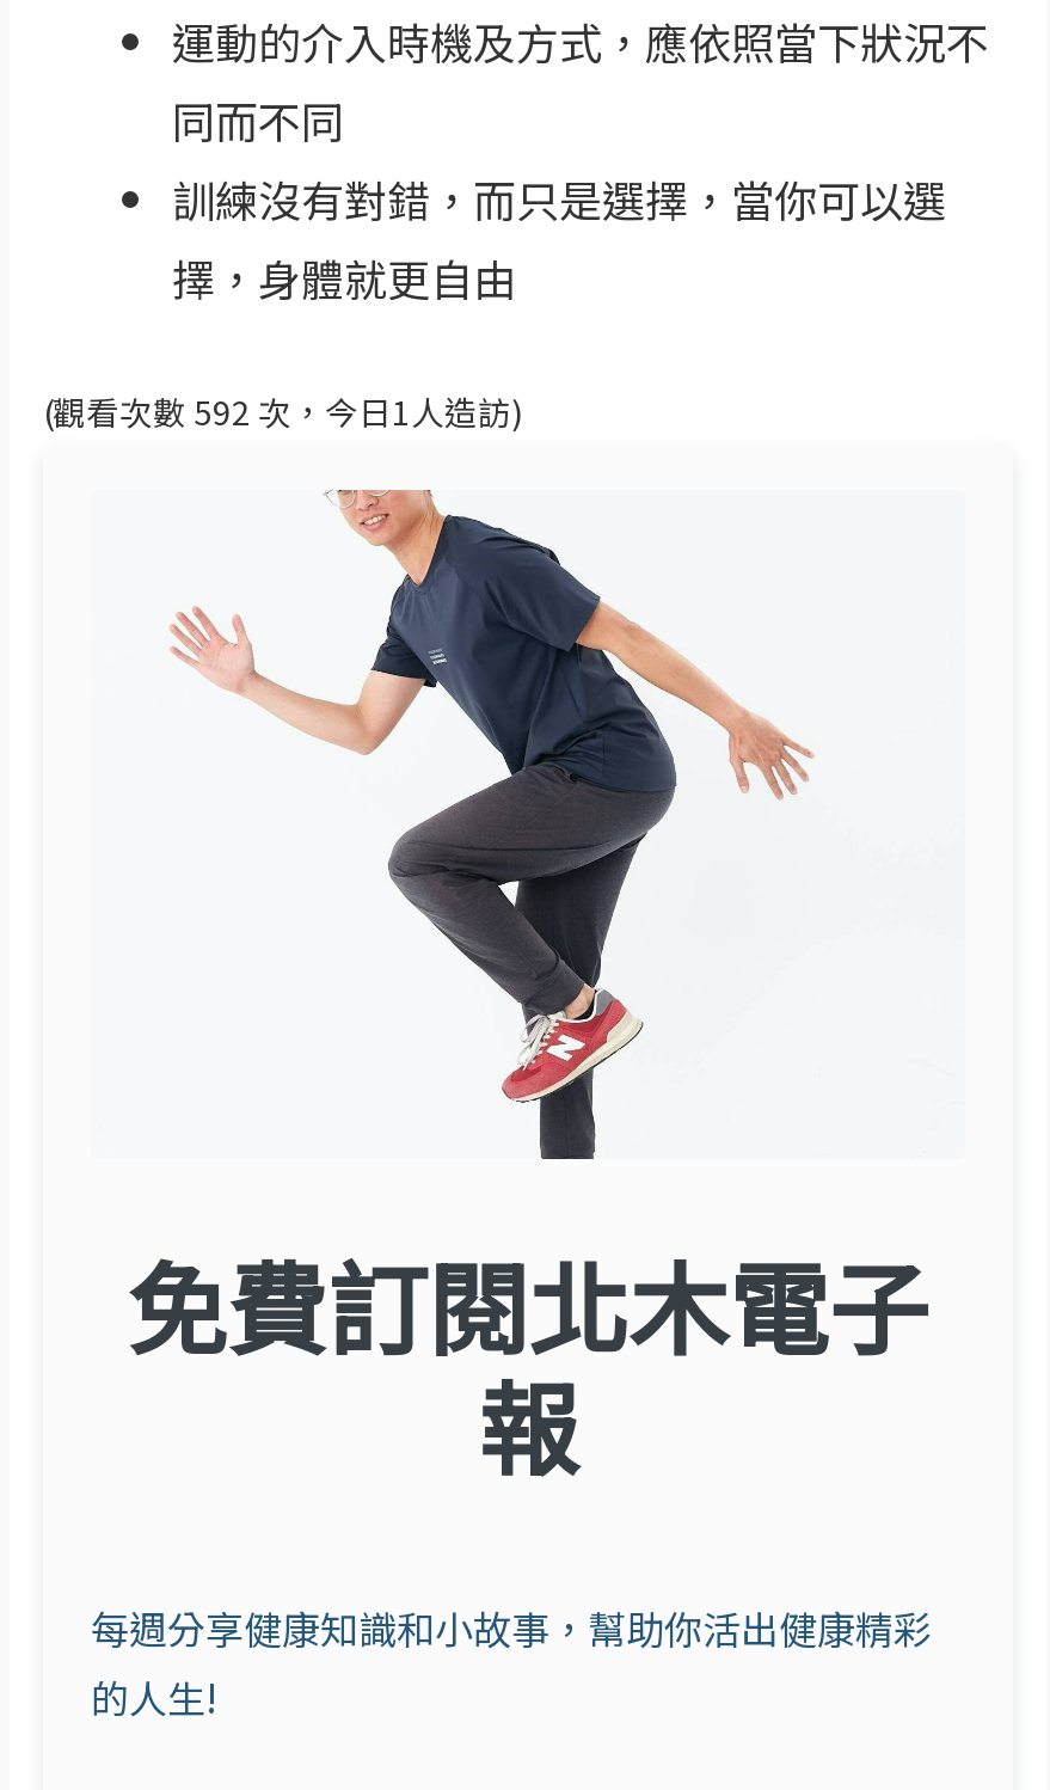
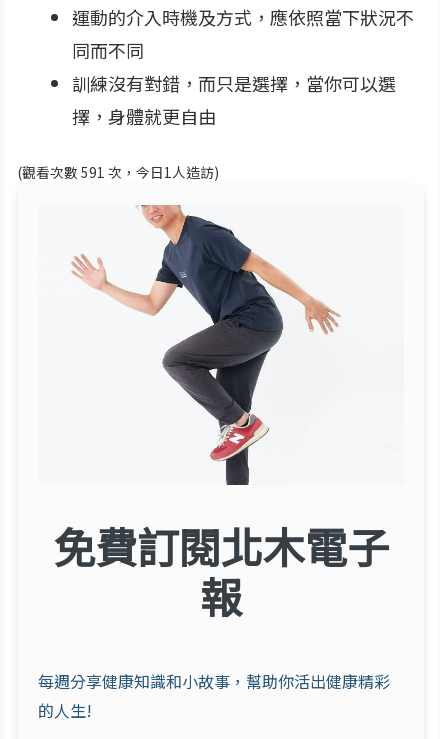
- (觀看次數 592 次，今日1人造訪)
+ (觀看次數 591 次，今日1人造訪)
